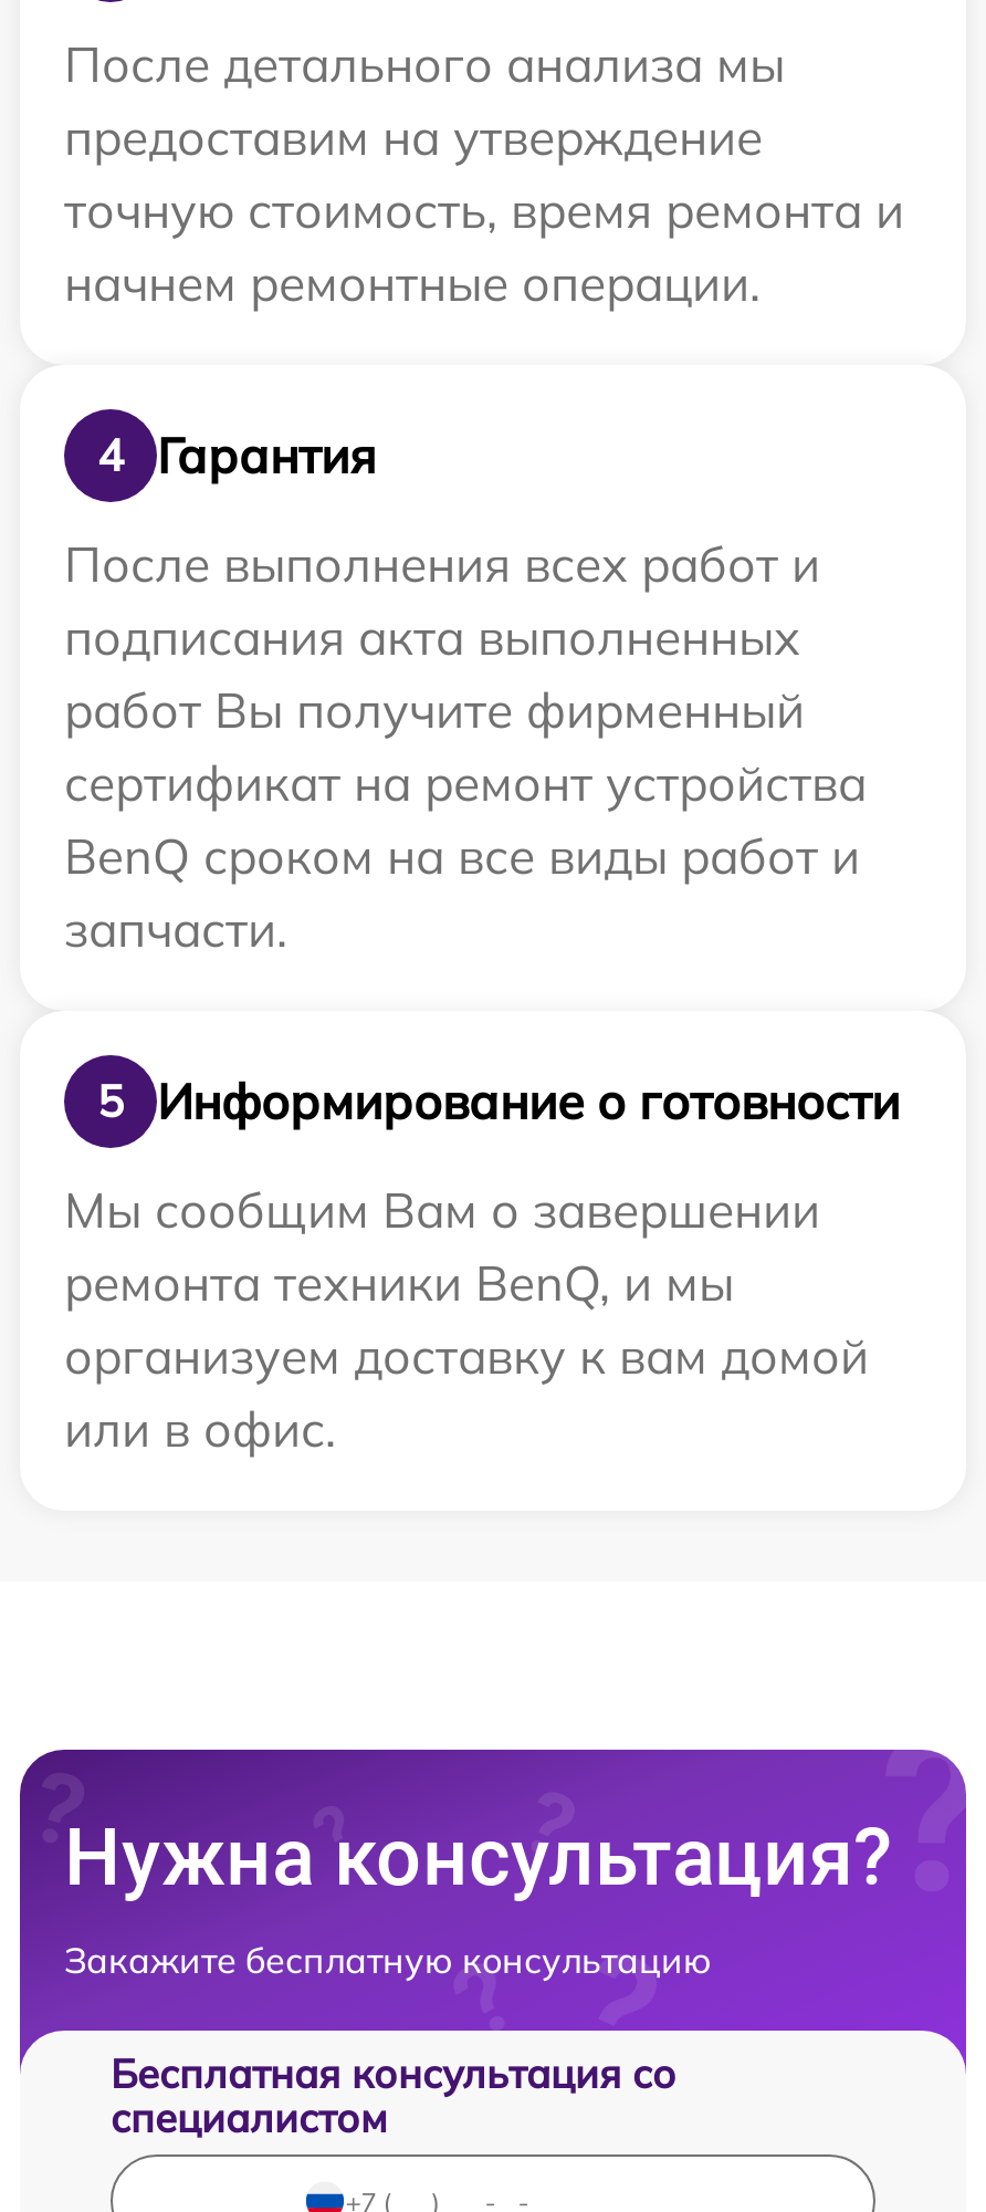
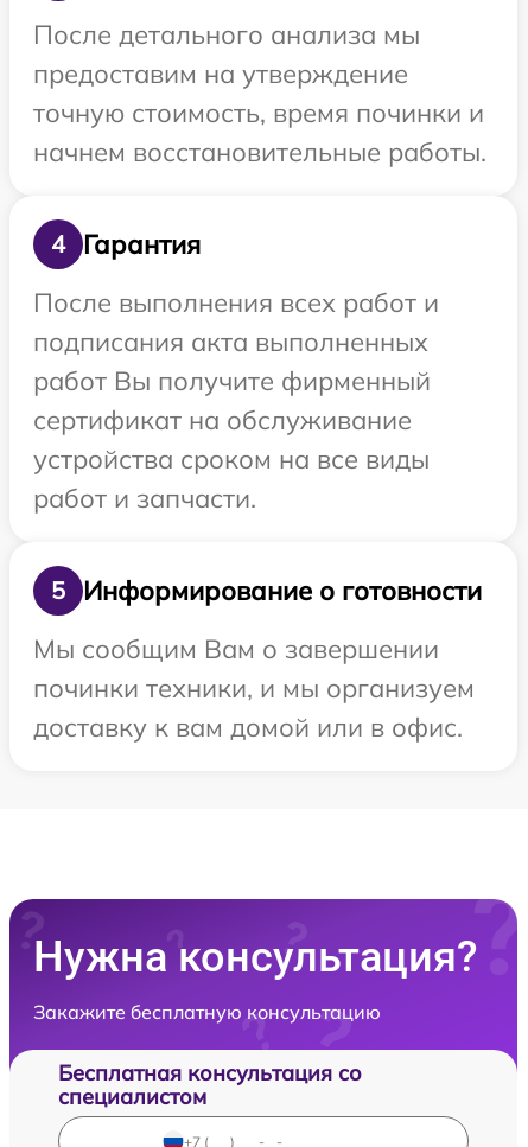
- точную стоимость, время ремонта и
+ точную стоимость, время починки и

- начнем ремонтные операции.
+ начнем восстановительные работы.

- сертификат на ремонт устройства
- BenQ сроком на все виды работ и
- запчасти.
+ сертификат на обслуживание
+ устройства сроком на все виды
+ работ и запчасти.

- ремонта техники BenQ, и мы
- организуем доставку к вам домой
- или в офис.
+ починки техники, и мы организуем
+ доставку к вам домой или в офис.
